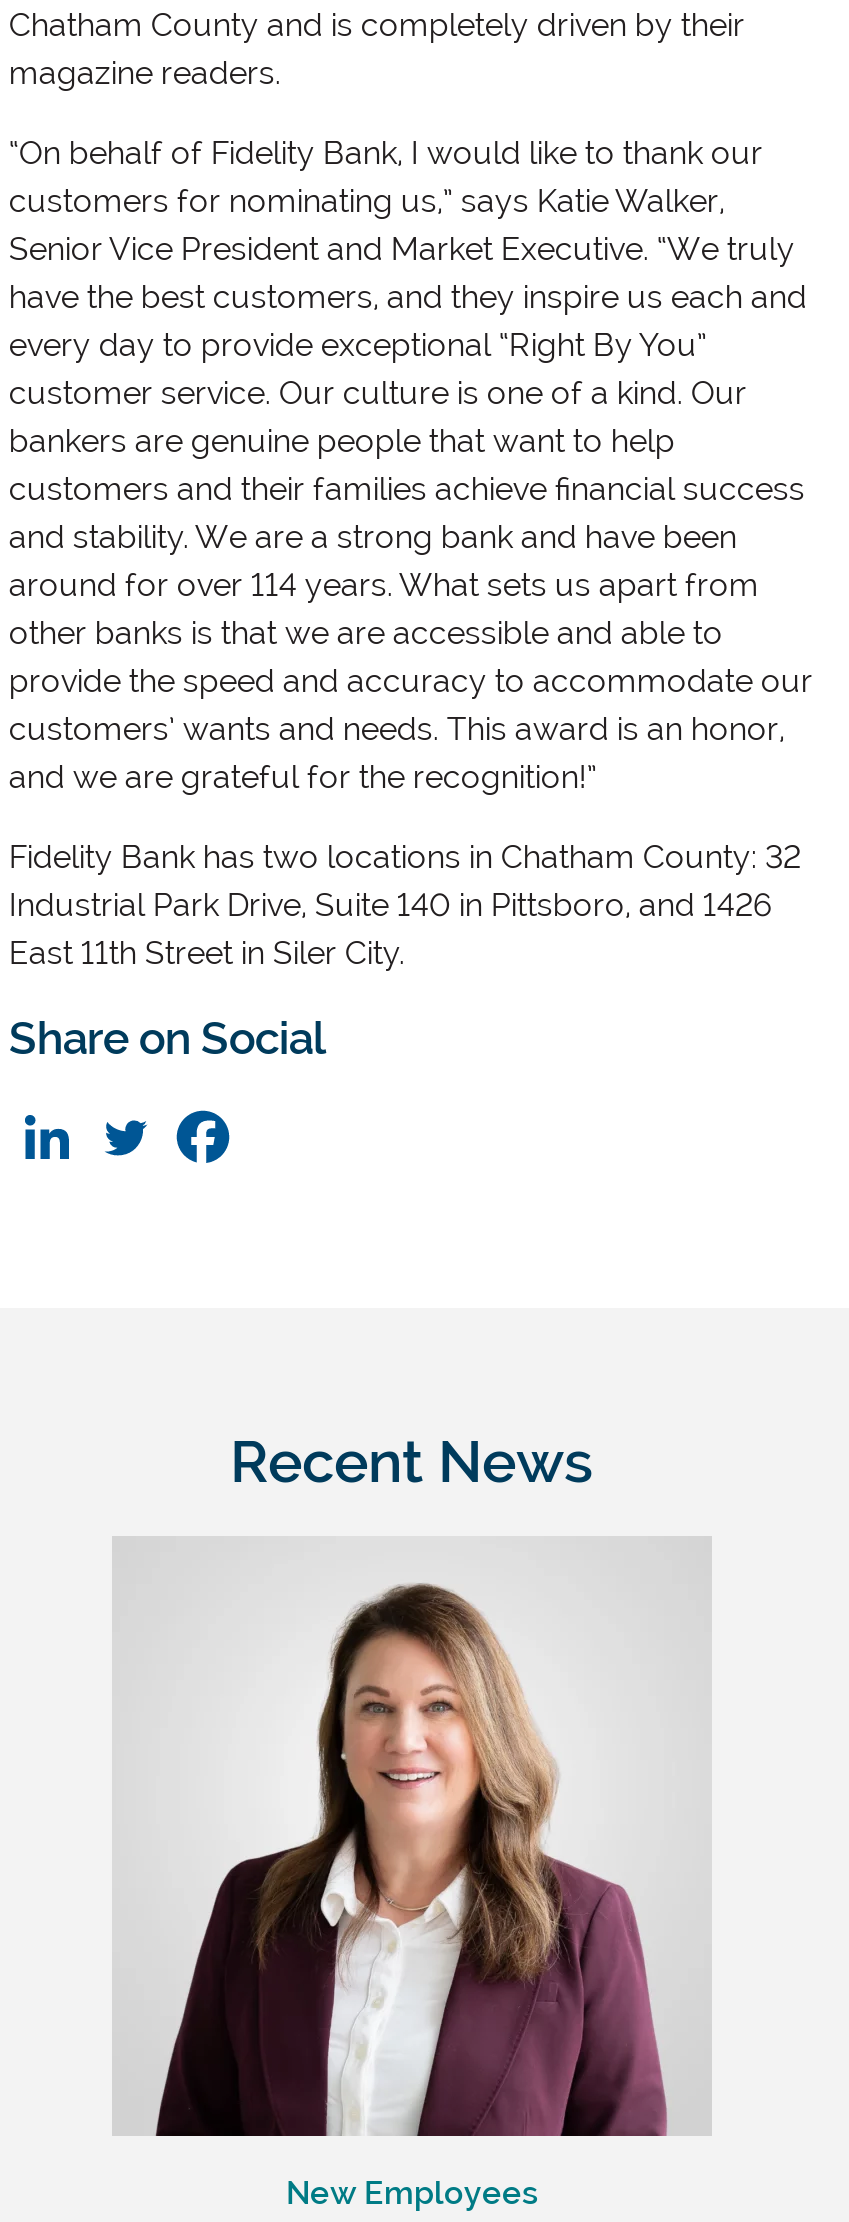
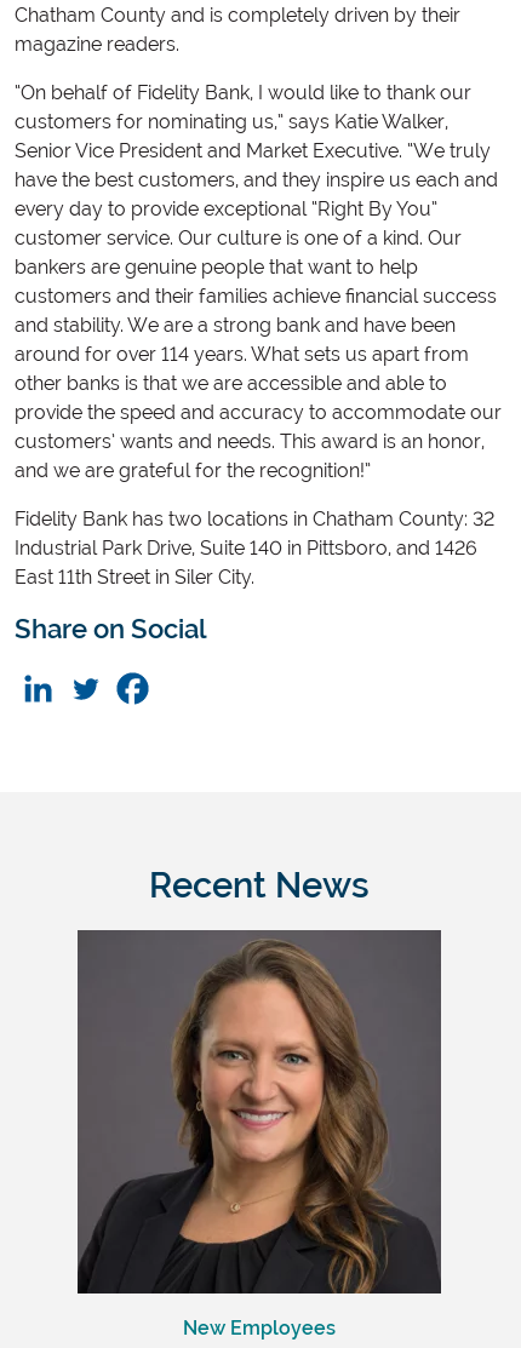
- [image]
+ [image]
